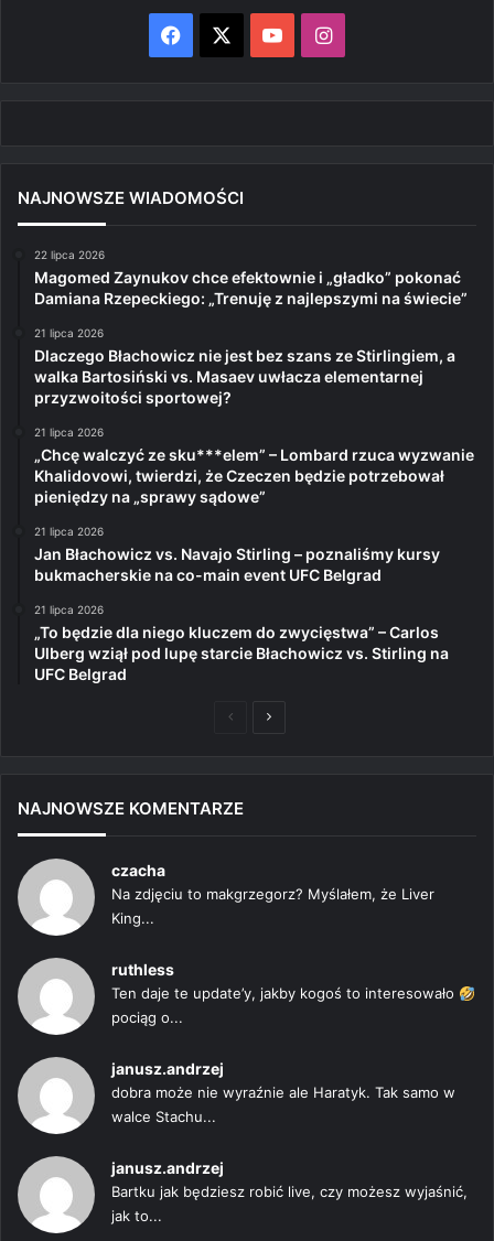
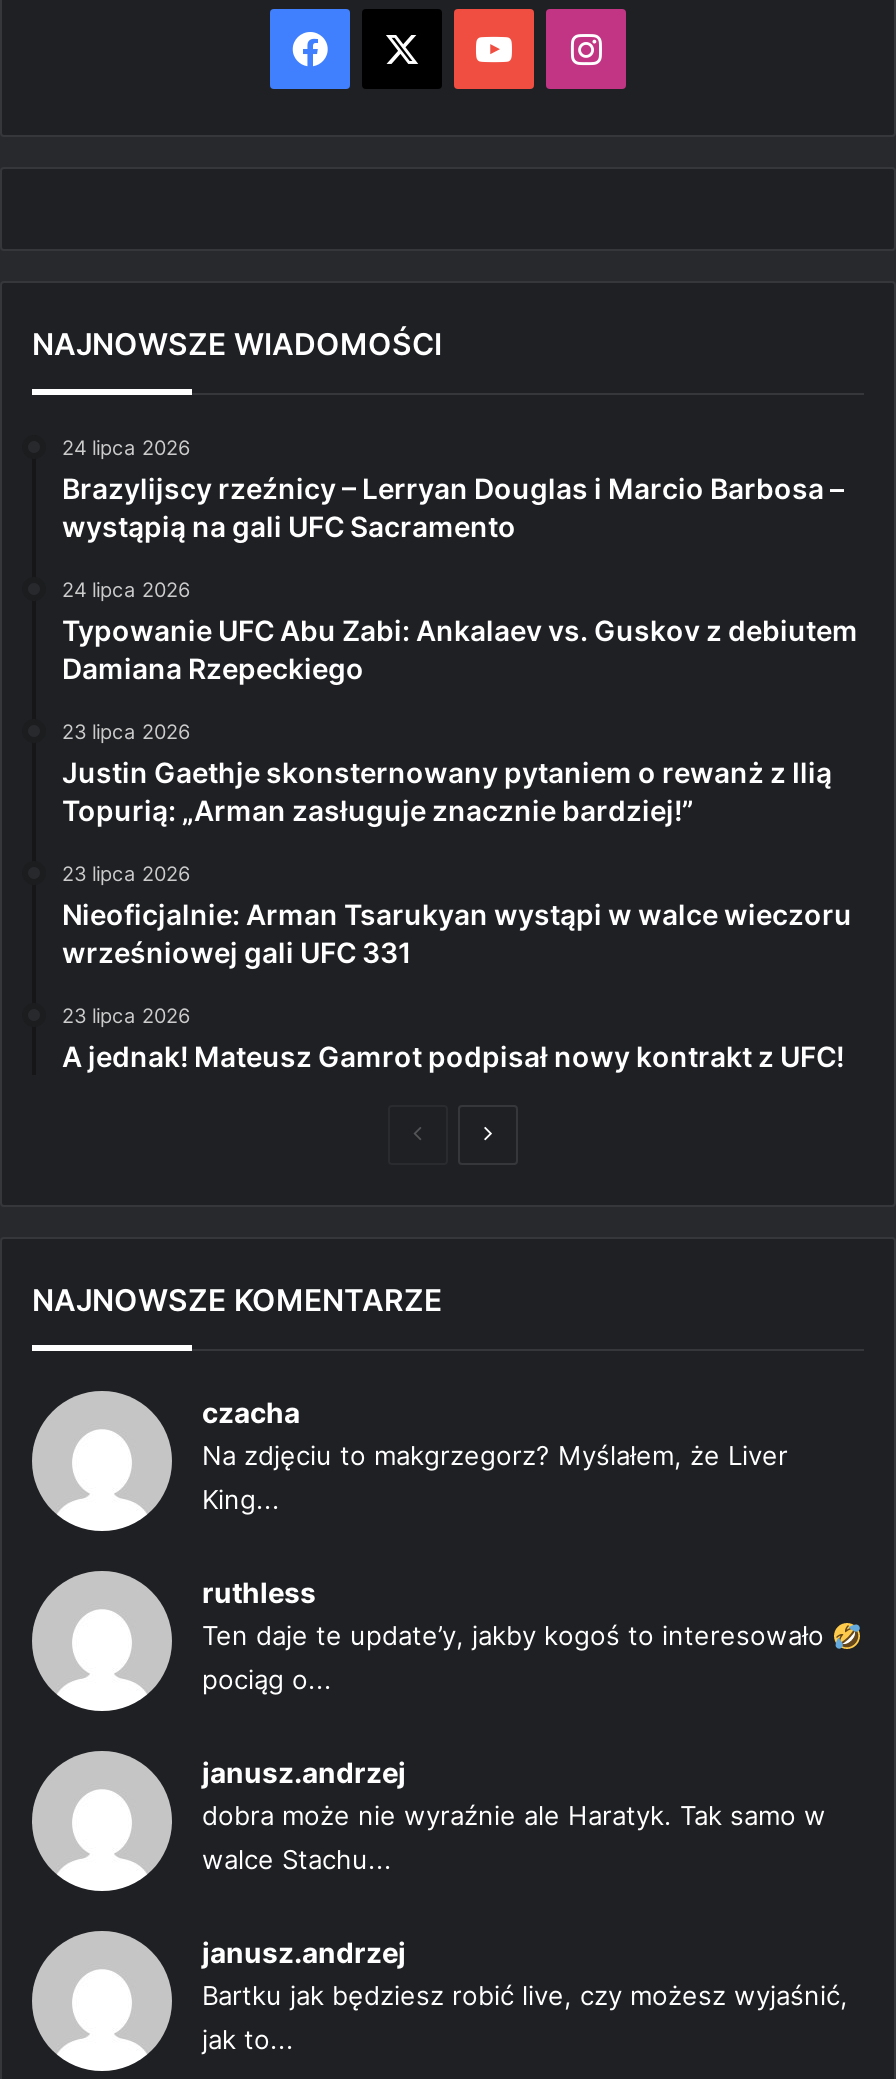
- 22 lipca 2026
- Magomed Zaynukov chce efektownie i „gładko” pokonać
- Damiana Rzepeckiego: „Trenuję z najlepszymi na świecie”
+ 24 lipca 2026
+ Brazylijscy rzeźnicy – Lerryan Douglas i Marcio Barbosa –
+ wystąpią na gali UFC Sacramento

- 21 lipca 2026
- Dlaczego Błachowicz nie jest bez szans ze Stirlingiem, a
- walka Bartosiński vs. Masaev uwłacza elementarnej
- przyzwoitości sportowej?
+ 24 lipca 2026
+ Typowanie UFC Abu Zabi: Ankalaev vs. Guskov z debiutem
+ Damiana Rzepeckiego

- 21 lipca 2026
- „Chcę walczyć ze sku***elem” – Lombard rzuca wyzwanie
- Khalidovowi, twierdzi, że Czeczen będzie potrzebował
- pieniędzy na „sprawy sądowe”
+ 23 lipca 2026
+ Justin Gaethje skonsternowany pytaniem o rewanż z Ilią
+ Topurią: „Arman zasługuje znacznie bardziej!”

- 21 lipca 2026
- Jan Błachowicz vs. Navajo Stirling – poznaliśmy kursy
- bukmacherskie na co-main event UFC Belgrad
+ 23 lipca 2026
+ Nieoficjalnie: Arman Tsarukyan wystąpi w walce wieczoru
+ wrześniowej gali UFC 331

- 21 lipca 2026
- „To będzie dla niego kluczem do zwycięstwa” – Carlos
- Ulberg wziął pod lupę starcie Błachowicz vs. Stirling na
- UFC Belgrad
+ 23 lipca 2026
+ A jednak! Mateusz Gamrot podpisał nowy kontrakt z UFC!
